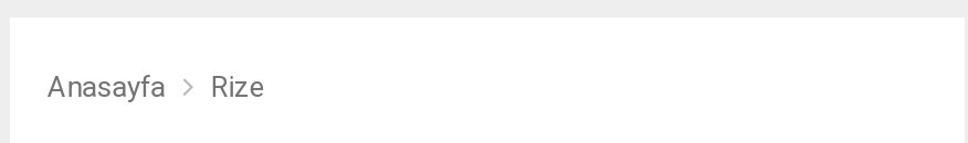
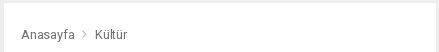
- Rize
+ Kültür
